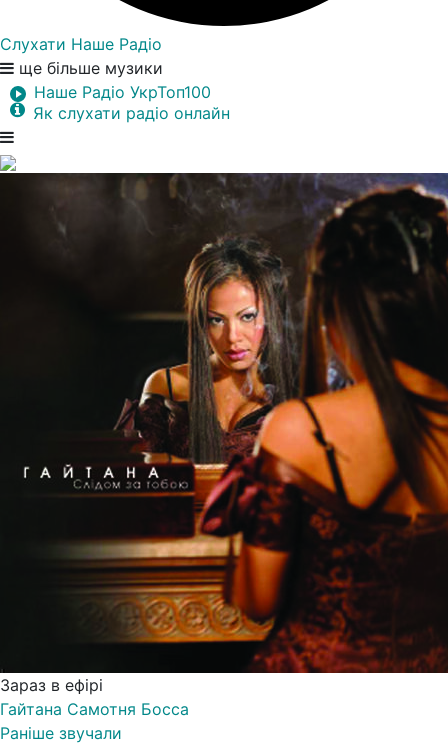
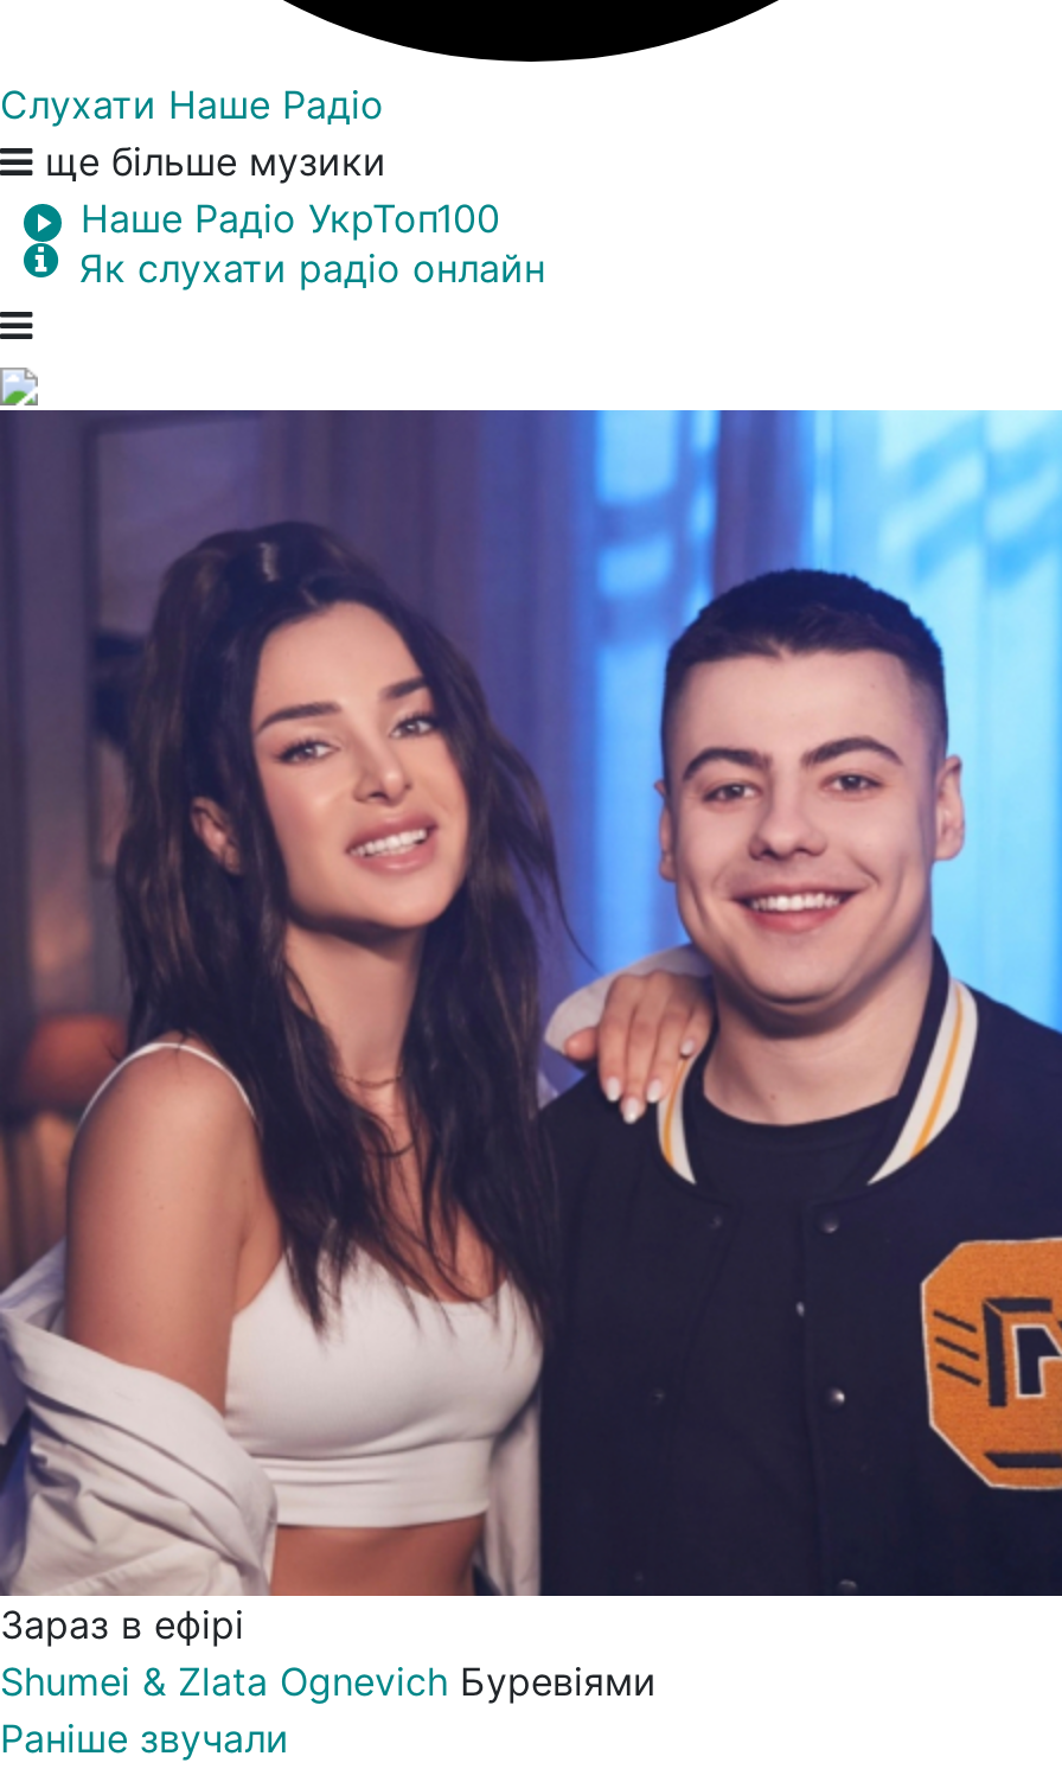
- [image]
- Гайтана Самотня Босса
+ [image]
+ Shumei & Zlata Ognevich Буревіями
